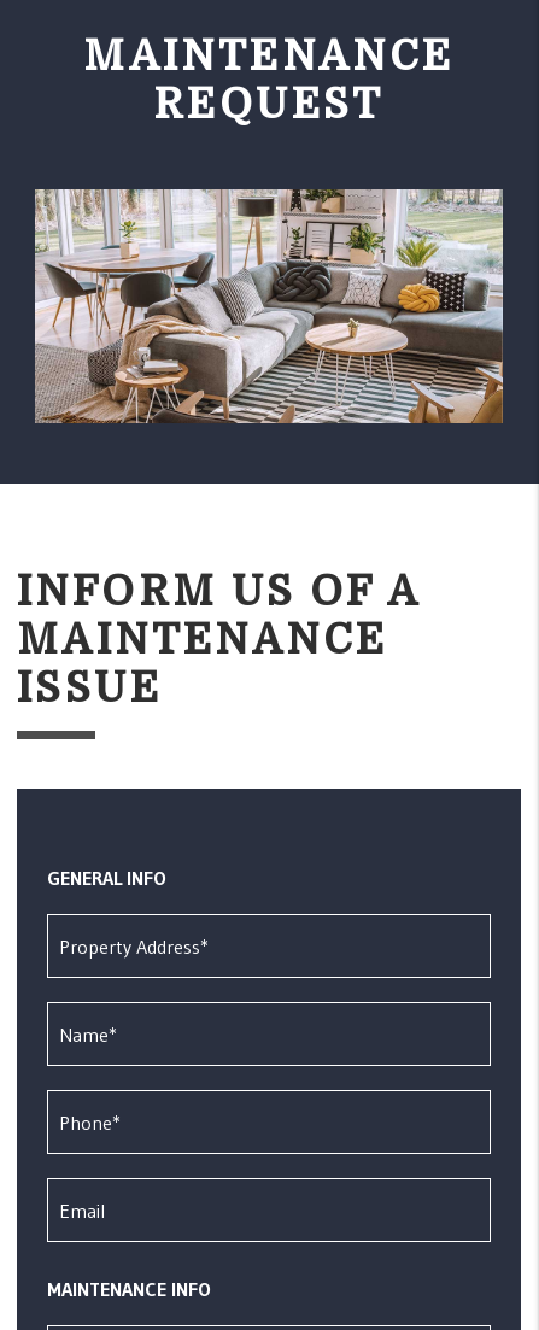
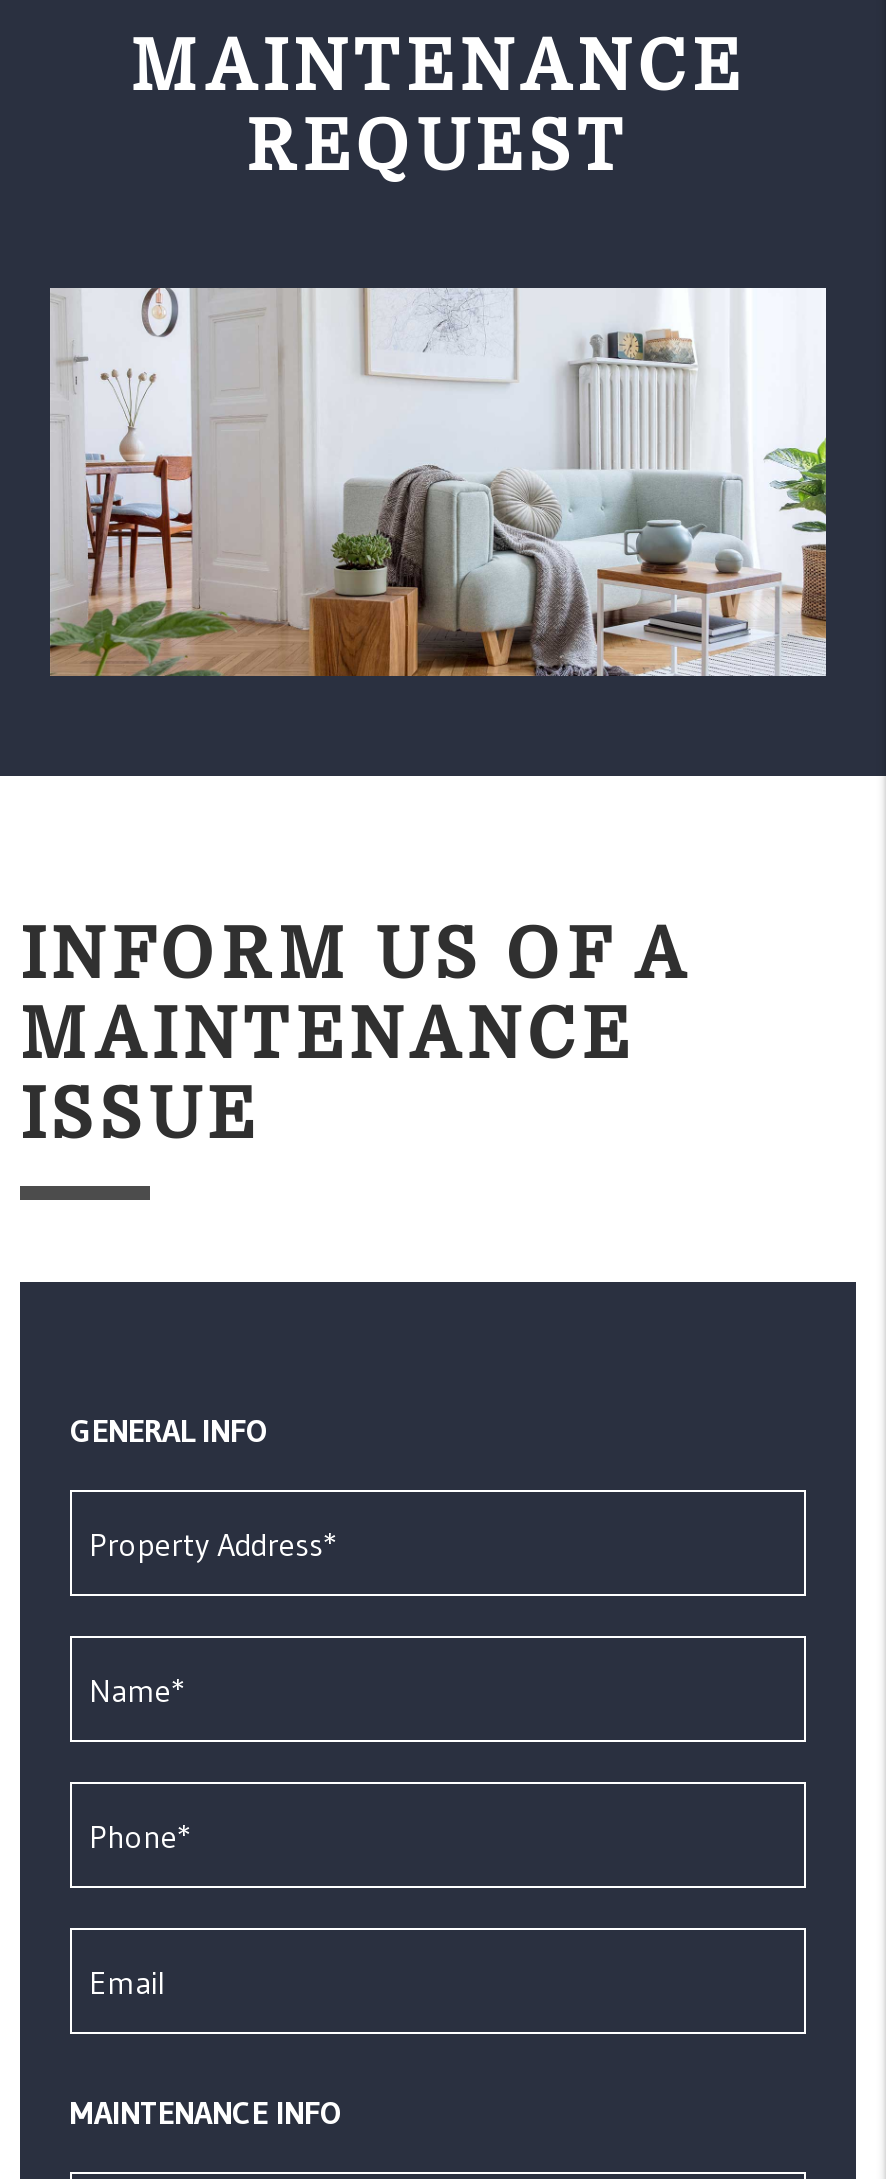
- [image]
+ [image]
